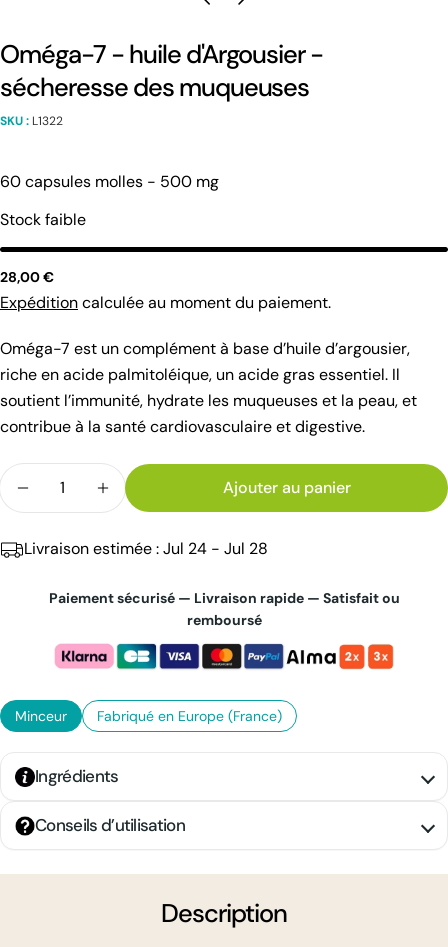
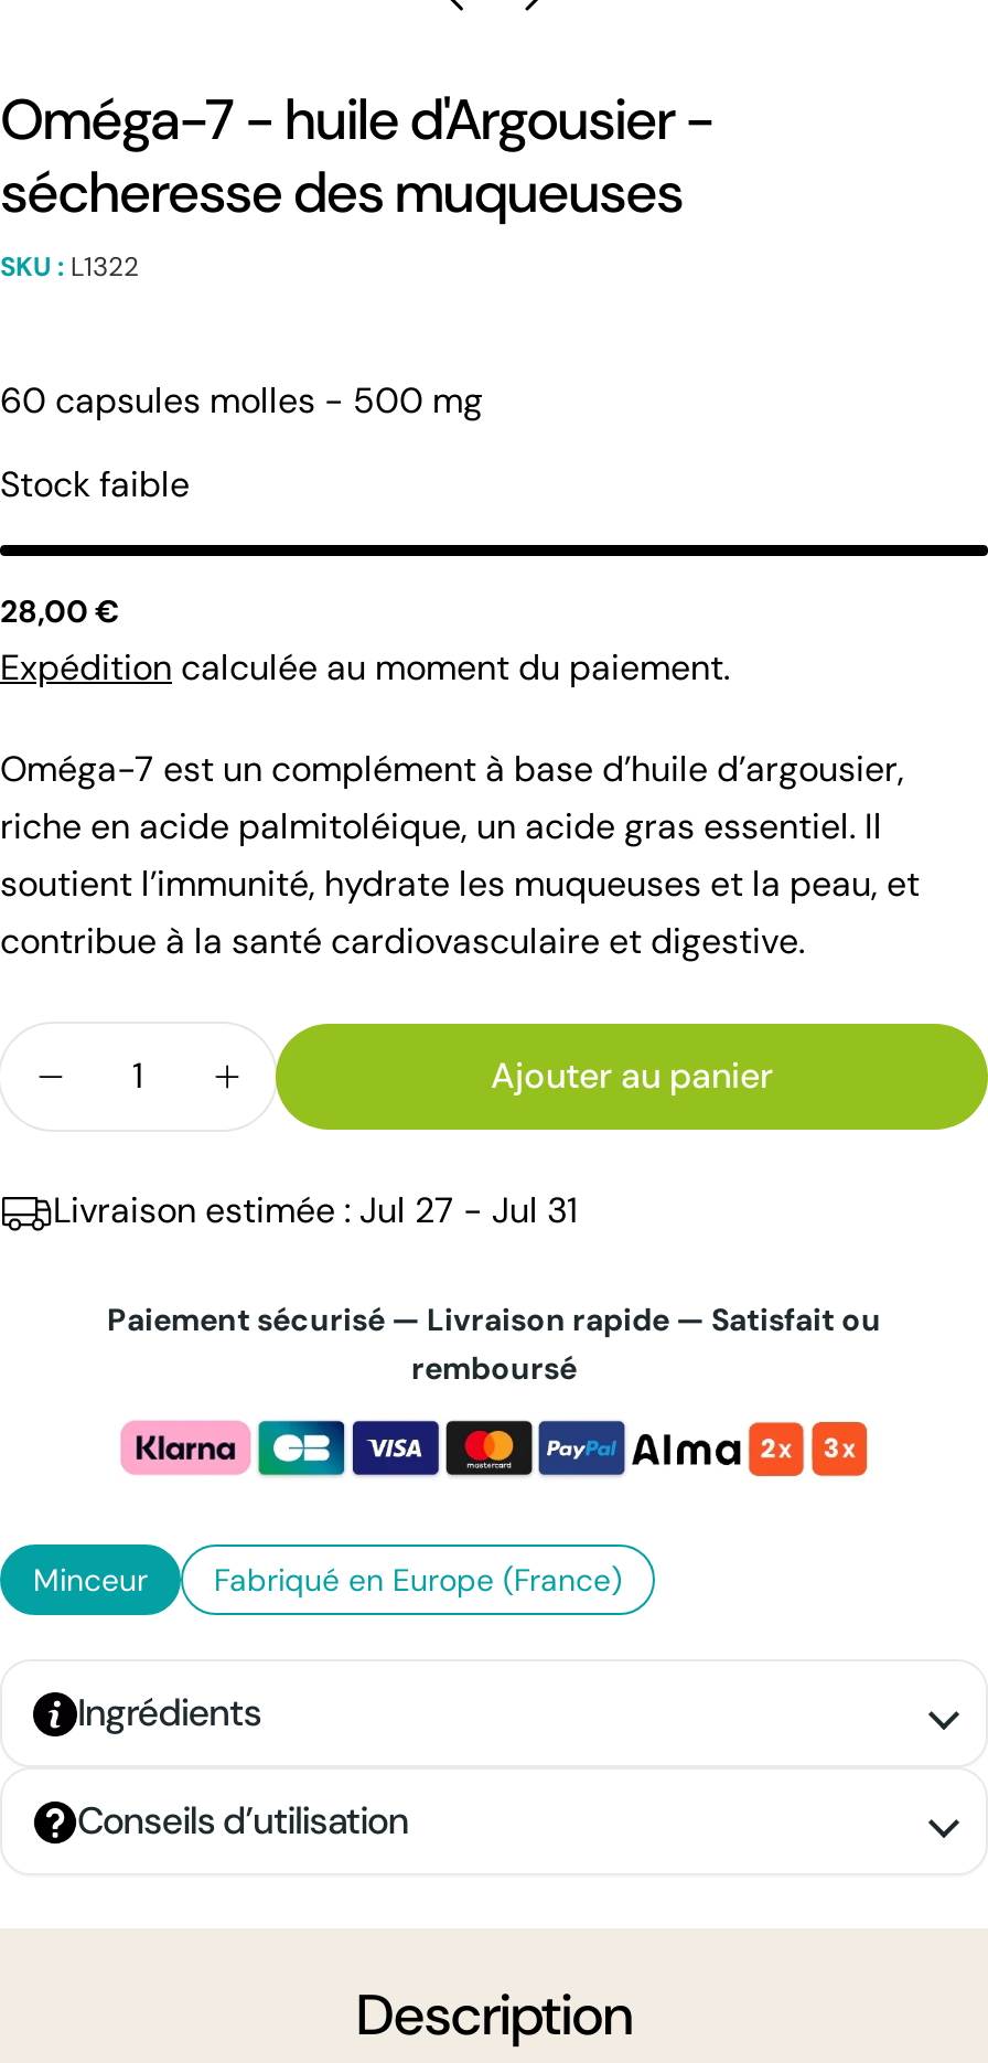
- Livraison estimée : Jul 24 - Jul 28
+ Livraison estimée : Jul 27 - Jul 31
